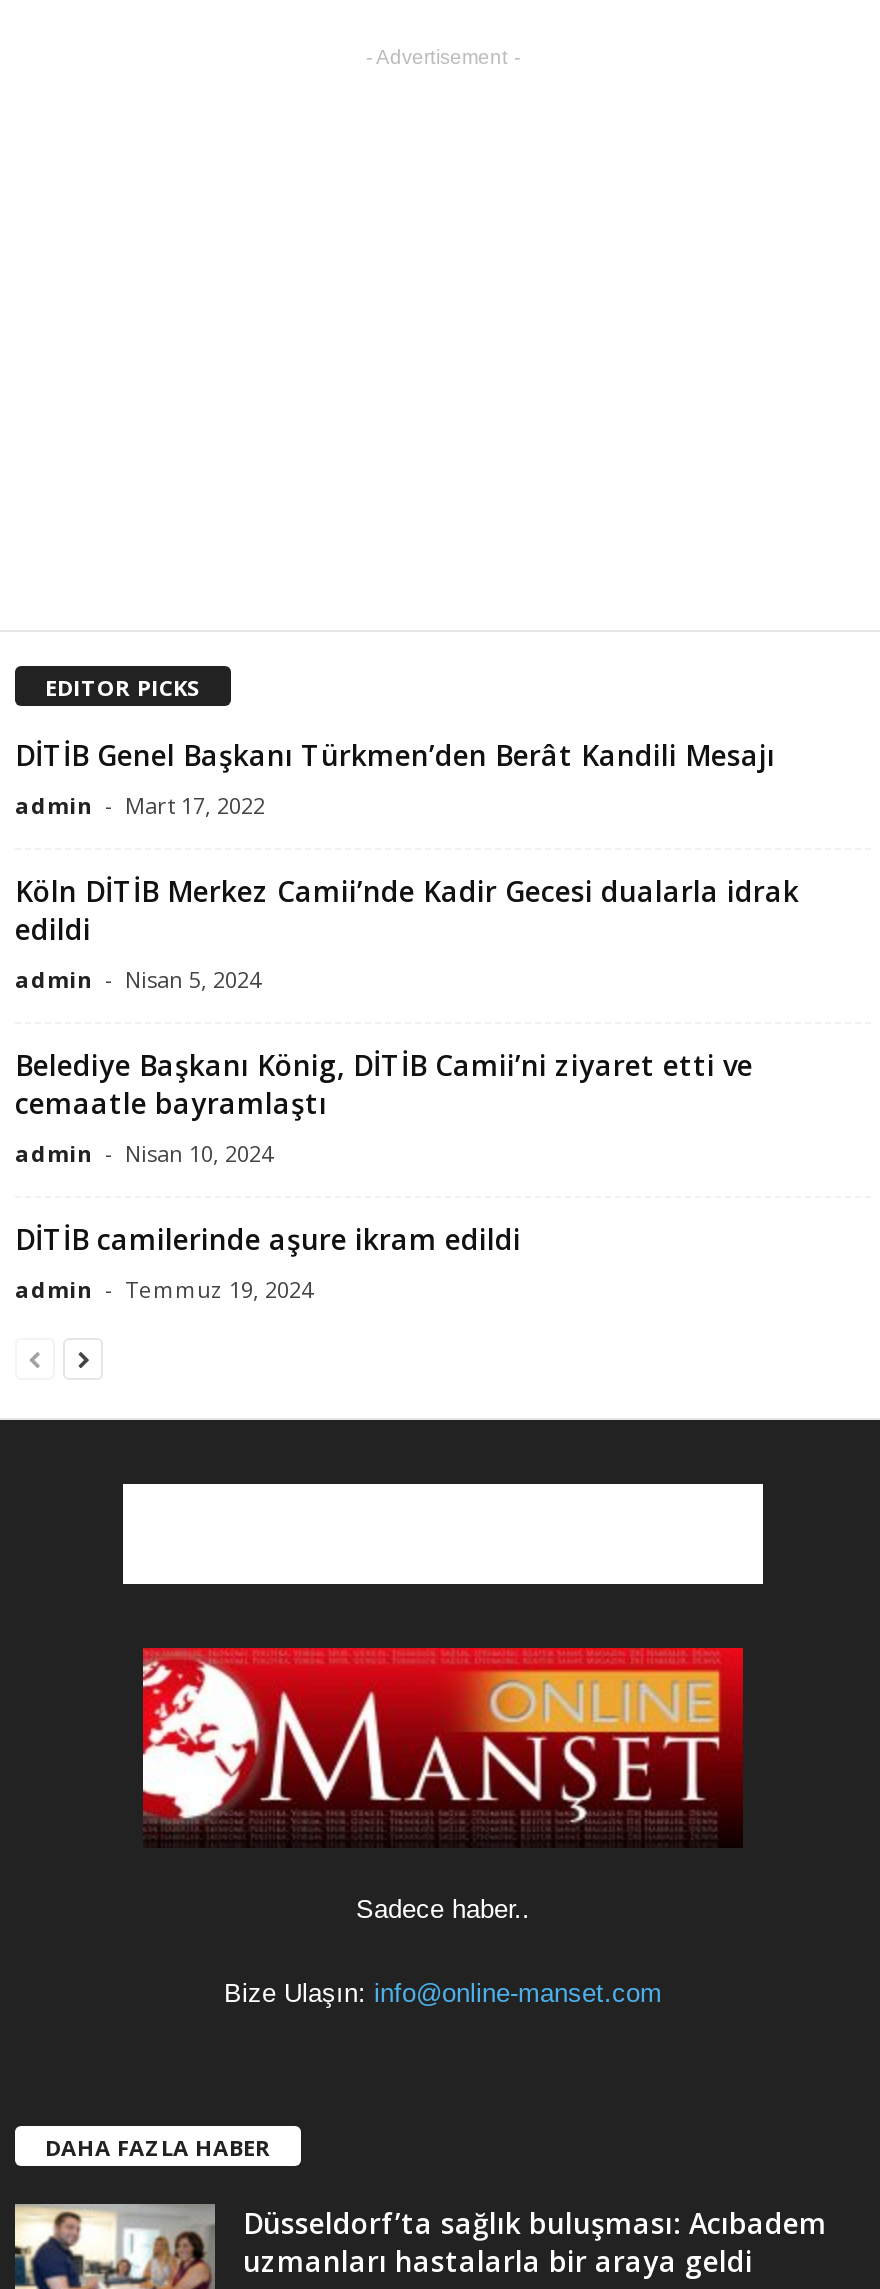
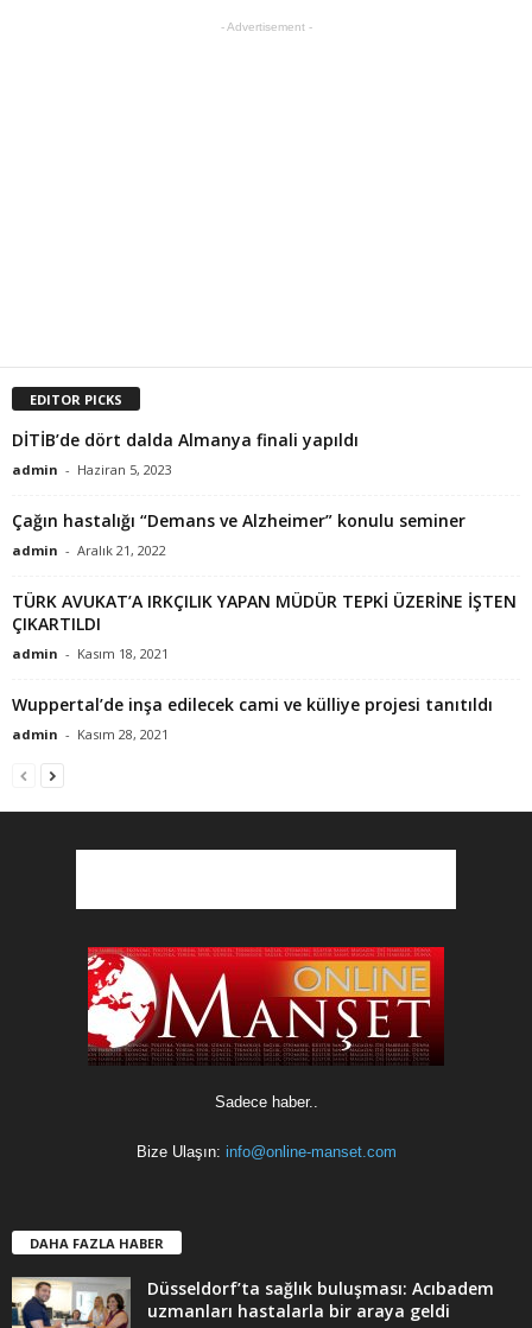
- DİTİB Genel Başkanı Türkmen’den Berât Kandili Mesajı
- admin - Mart 17, 2022
+ DİTİB’de dört dalda Almanya finali yapıldı
+ admin - Haziran 5, 2023

- Köln DİTİB Merkez Camii’nde Kadir Gecesi dualarla idrak
- edildi
- admin - Nisan 5, 2024
+ Çağın hastalığı “Demans ve Alzheimer” konulu seminer
+ admin - Aralık 21, 2022

- Belediye Başkanı König, DİTİB Camii’ni ziyaret etti ve
- cemaatle bayramlaştı
- admin - Nisan 10, 2024
+ TÜRK AVUKAT’A IRKÇILIK YAPAN MÜDÜR TEPKİ ÜZERİNE İŞTEN
+ ÇIKARTILDI
+ admin - Kasım 18, 2021

- DİTİB camilerinde aşure ikram edildi
- admin - Temmuz 19, 2024
+ Wuppertal’de inşa edilecek cami ve külliye projesi tanıtıldı
+ admin - Kasım 28, 2021
